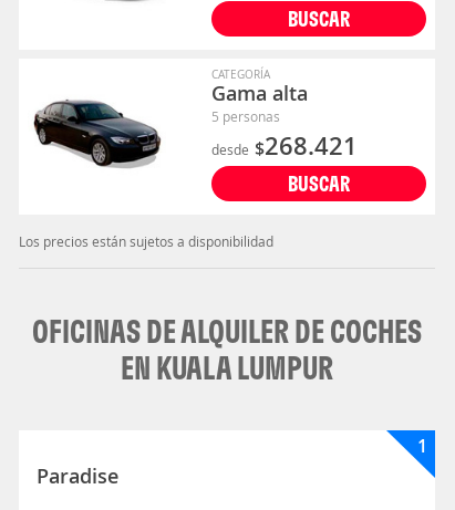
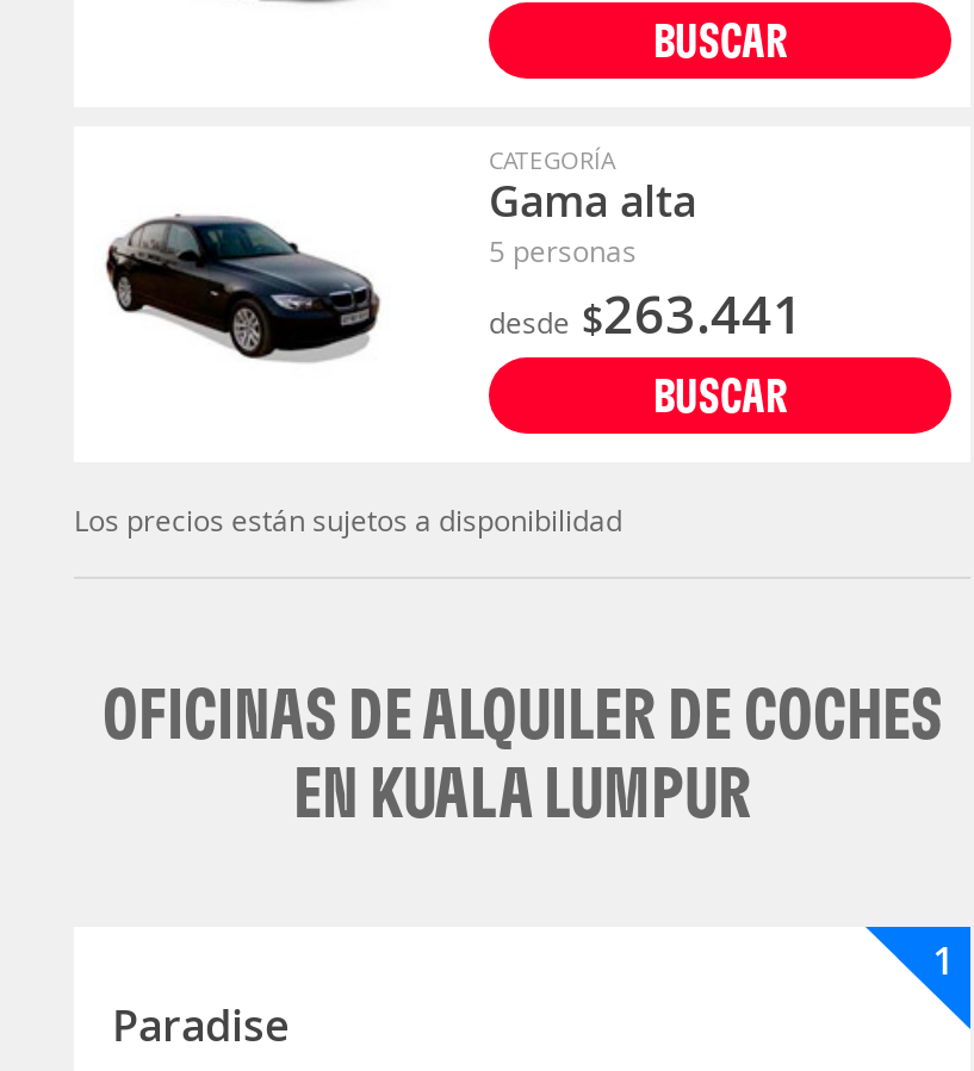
- desde $268.421
+ desde $263.441
